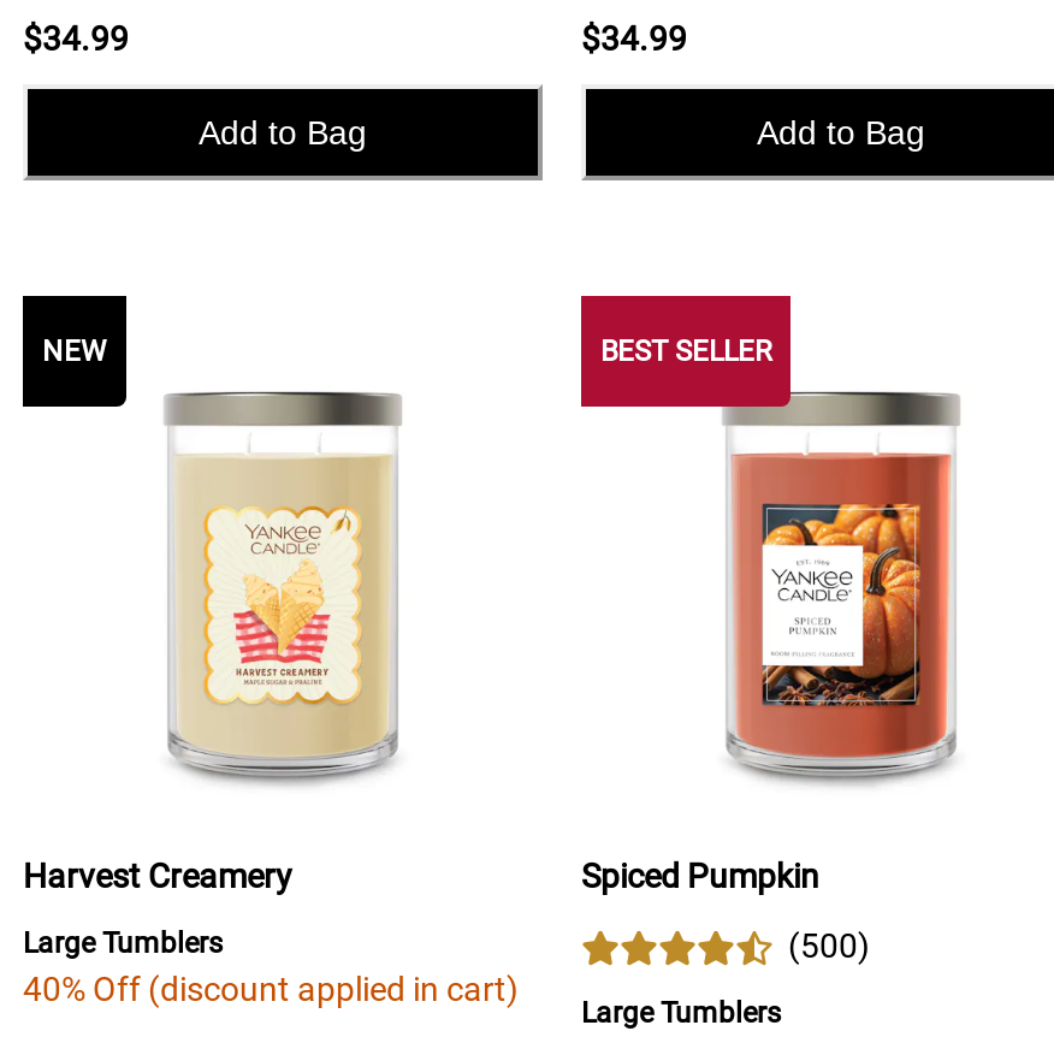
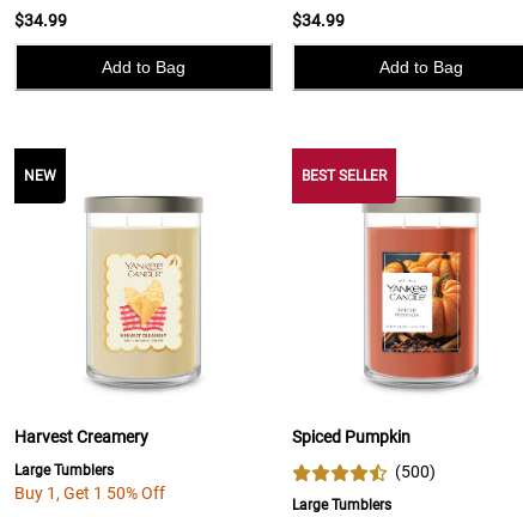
- 40% Off (discount applied in cart)
+ Buy 1, Get 1 50% Off
